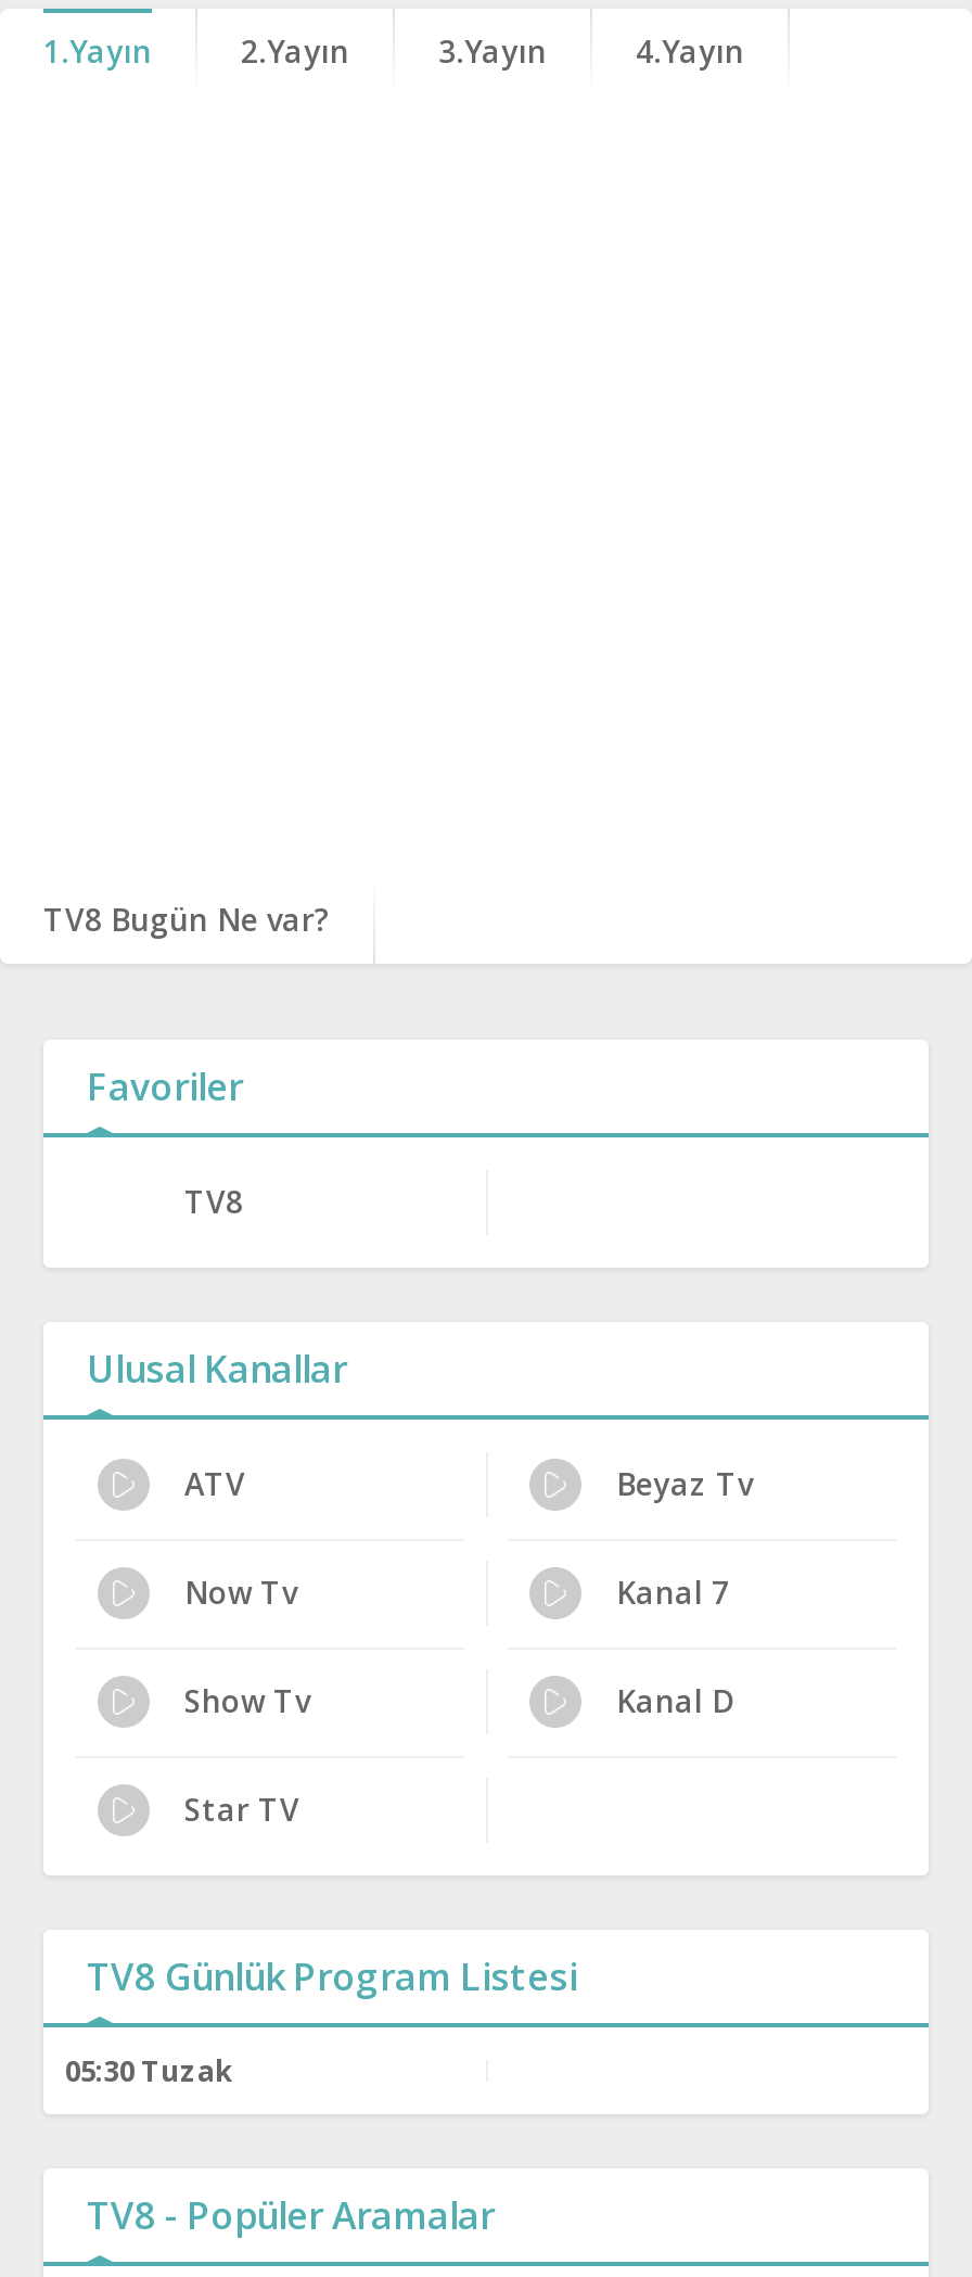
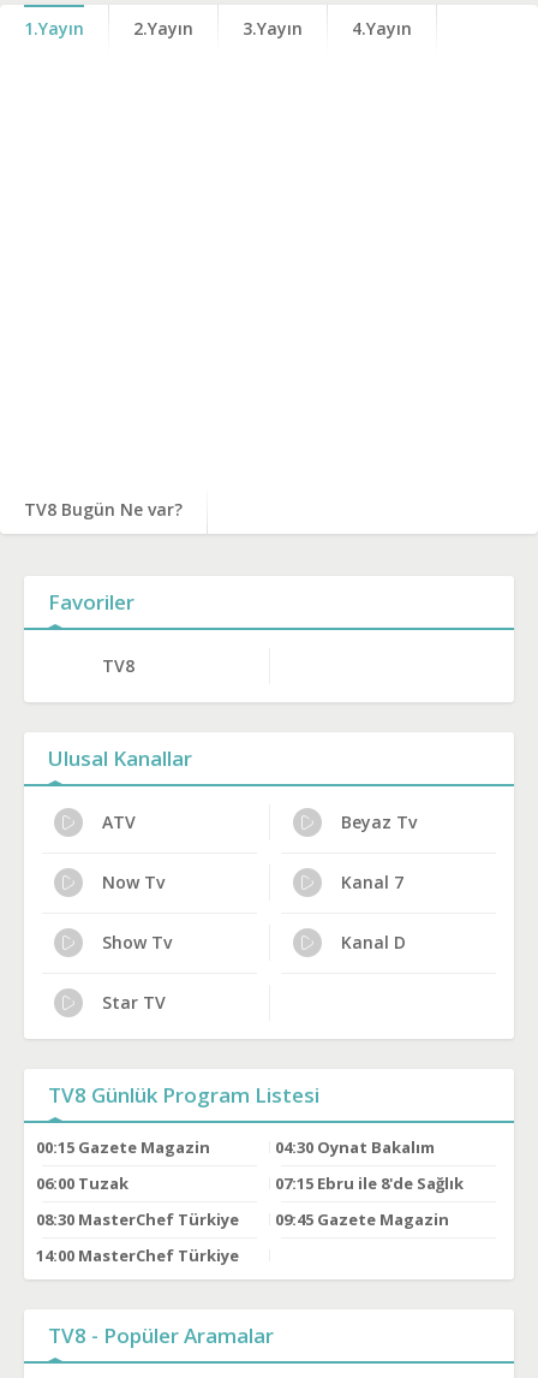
- 05:30 Tuzak
+ 00:15 Gazete Magazin
+ 04:30 Oynat Bakalım
+ 06:00 Tuzak
+ 07:15 Ebru ile 8'de Sağlık
+ 08:30 MasterChef Türkiye
+ 09:45 Gazete Magazin
+ 14:00 MasterChef Türkiye
